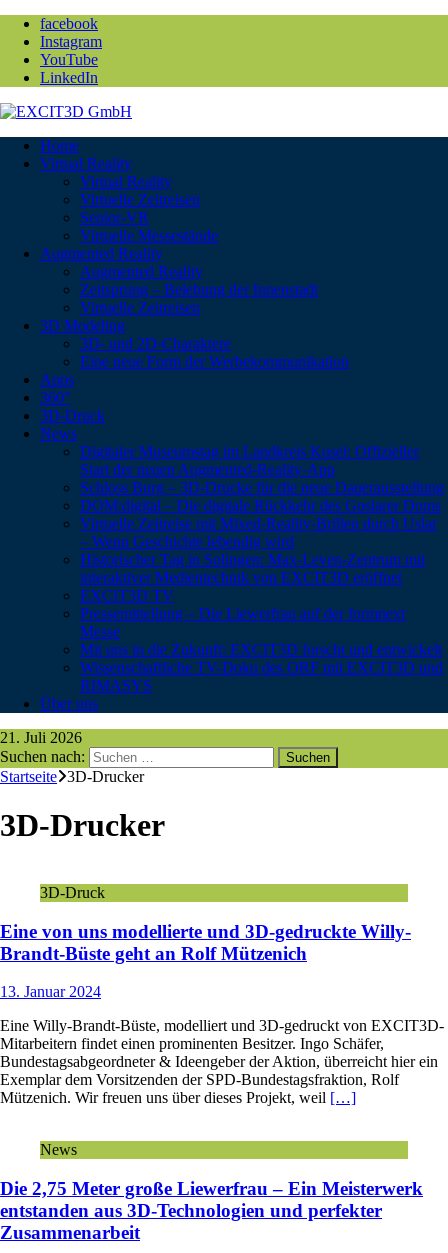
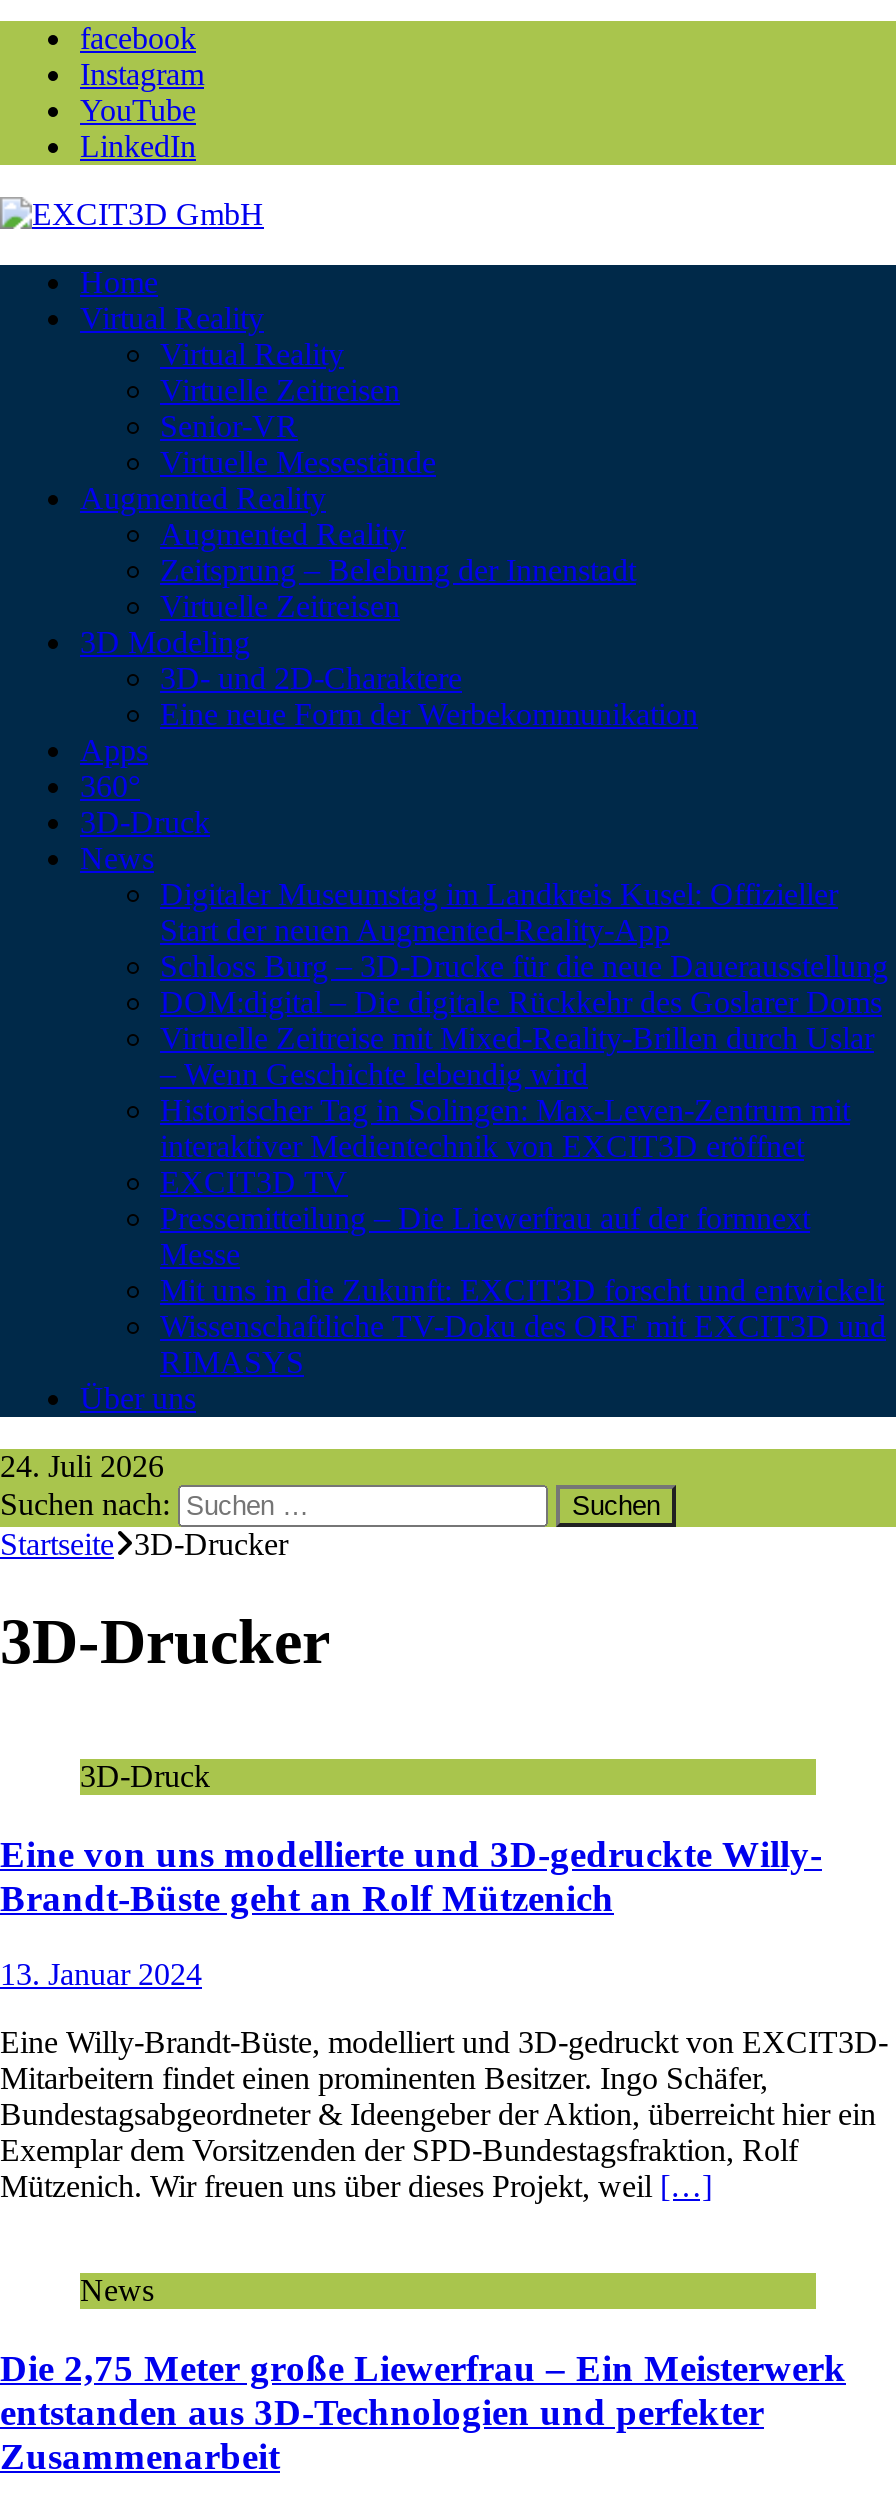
- 21. Juli 2026
+ 24. Juli 2026
